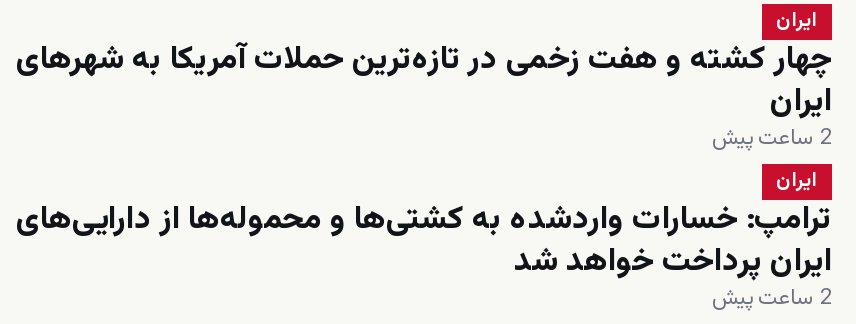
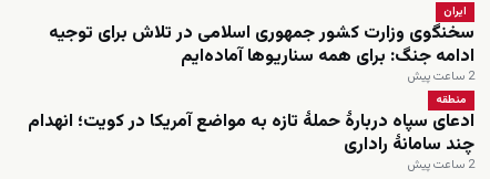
- چهار کشته و هفت زخمی در تازه‌ترین حملات آمریکا به شهرهای
- ایران
+ سخنگوی وزارت کشور جمهوری اسلامی در تلاش برای توجیه
+ ادامه جنگ: برای همه سناریوها آماده‌ایم

- ایران
- ترامپ: خسارات واردشده به کشتی‌ها و محموله‌ها از دارایی‌های
- ایران پرداخت خواهد شد
+ منطقه
+ ادعای سپاه دربارهٔ حملهٔ تازه به مواضع آمریکا در کویت؛ انهدام
+ چند سامانهٔ راداری
